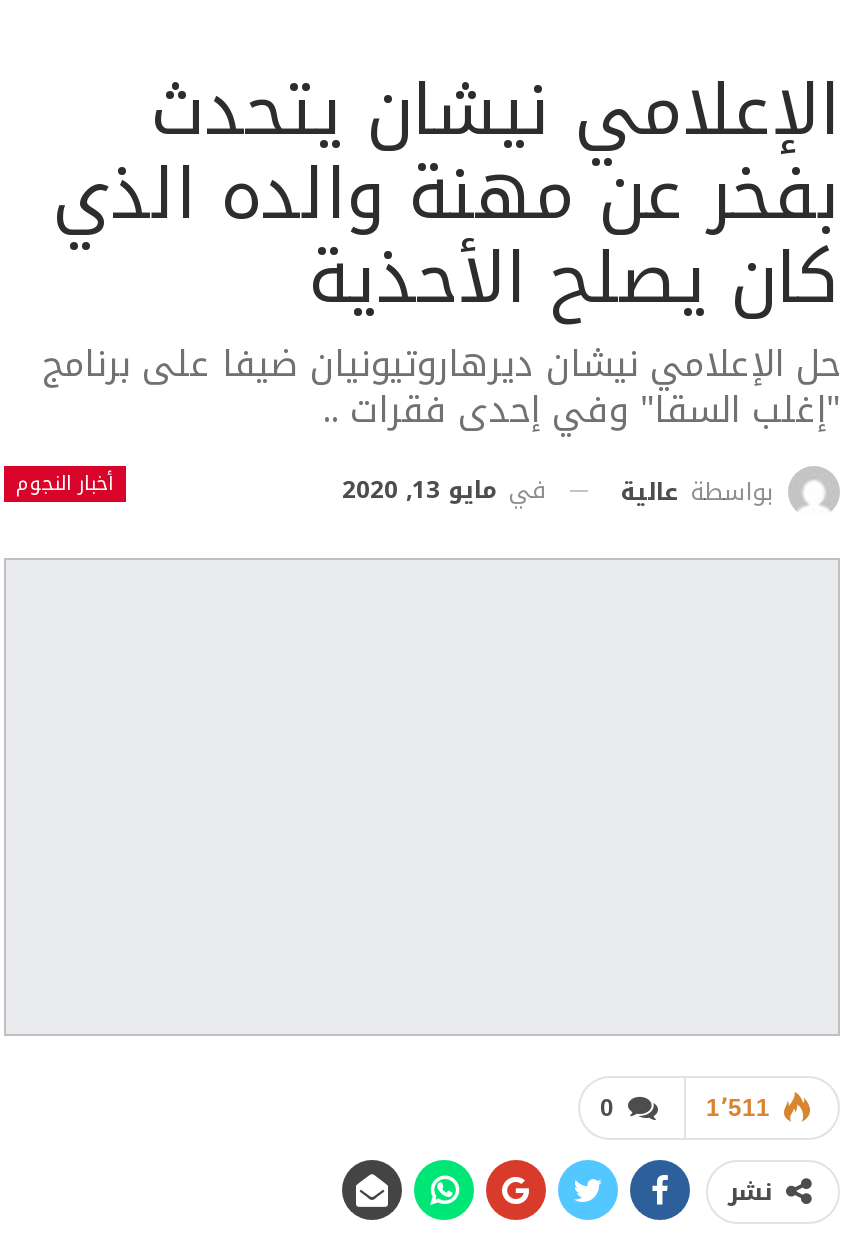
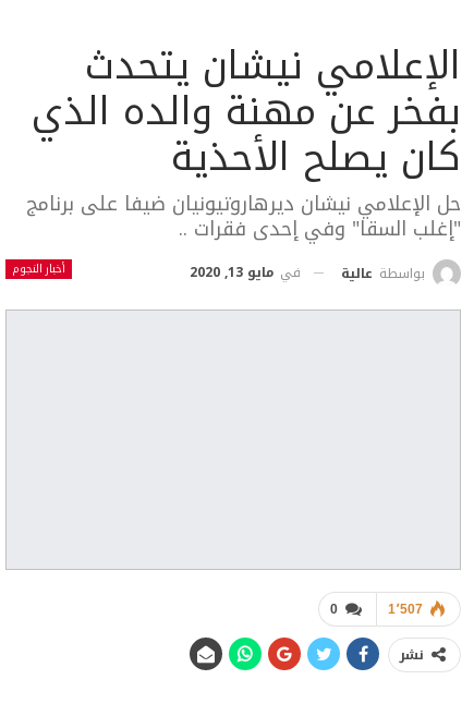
- 1٬511
+ 1٬507
